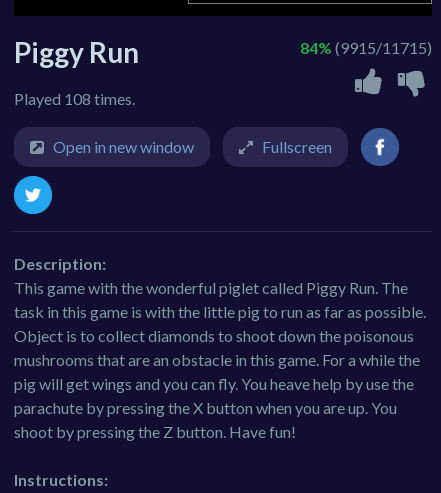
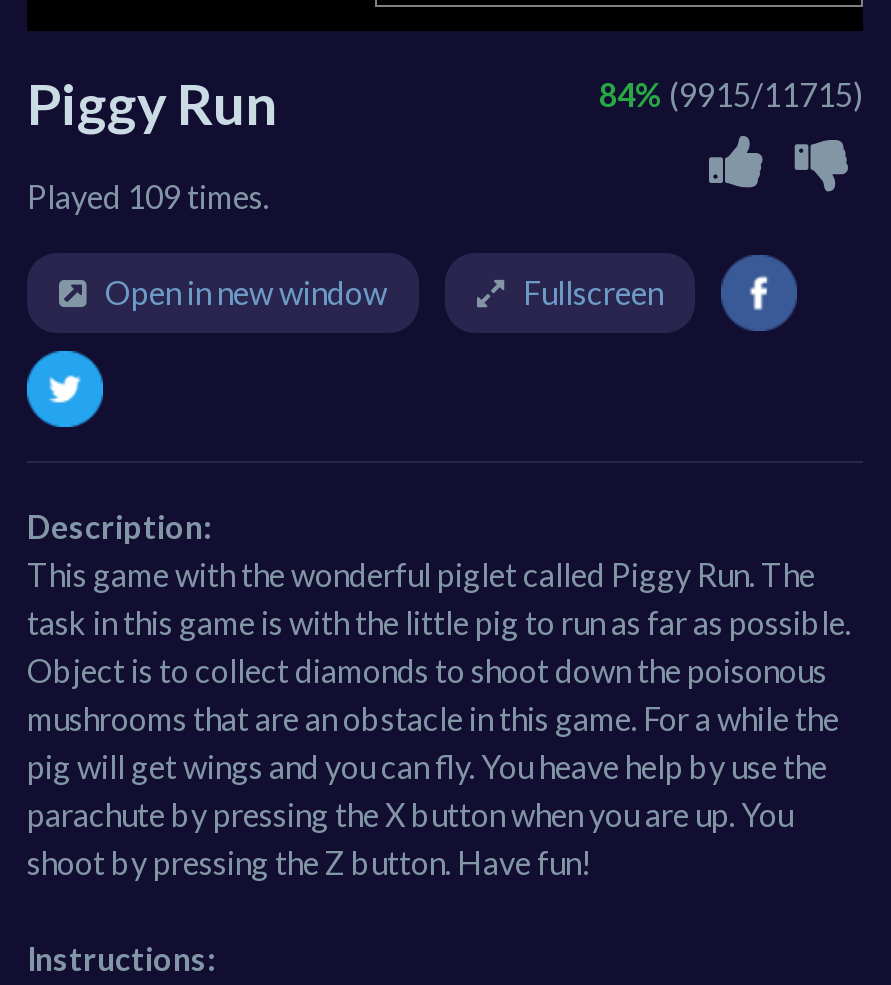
- Played 108 times.
+ Played 109 times.
